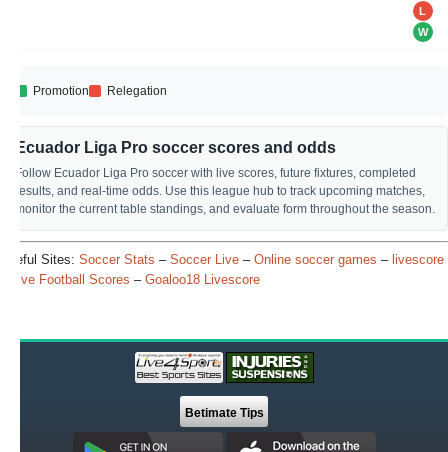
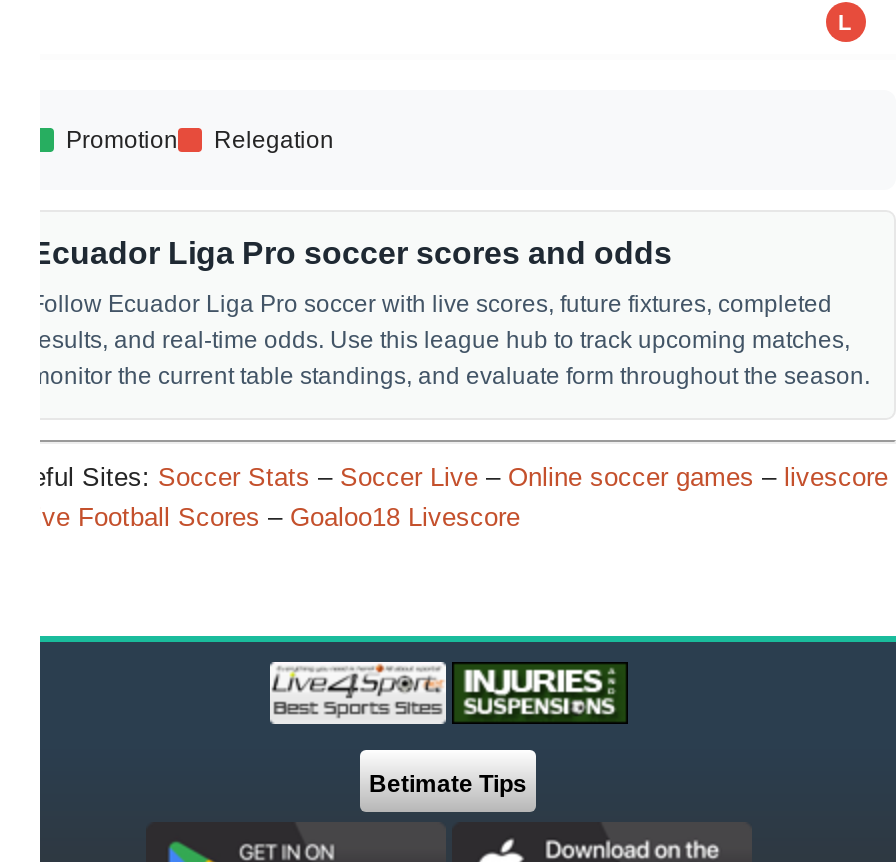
- W
